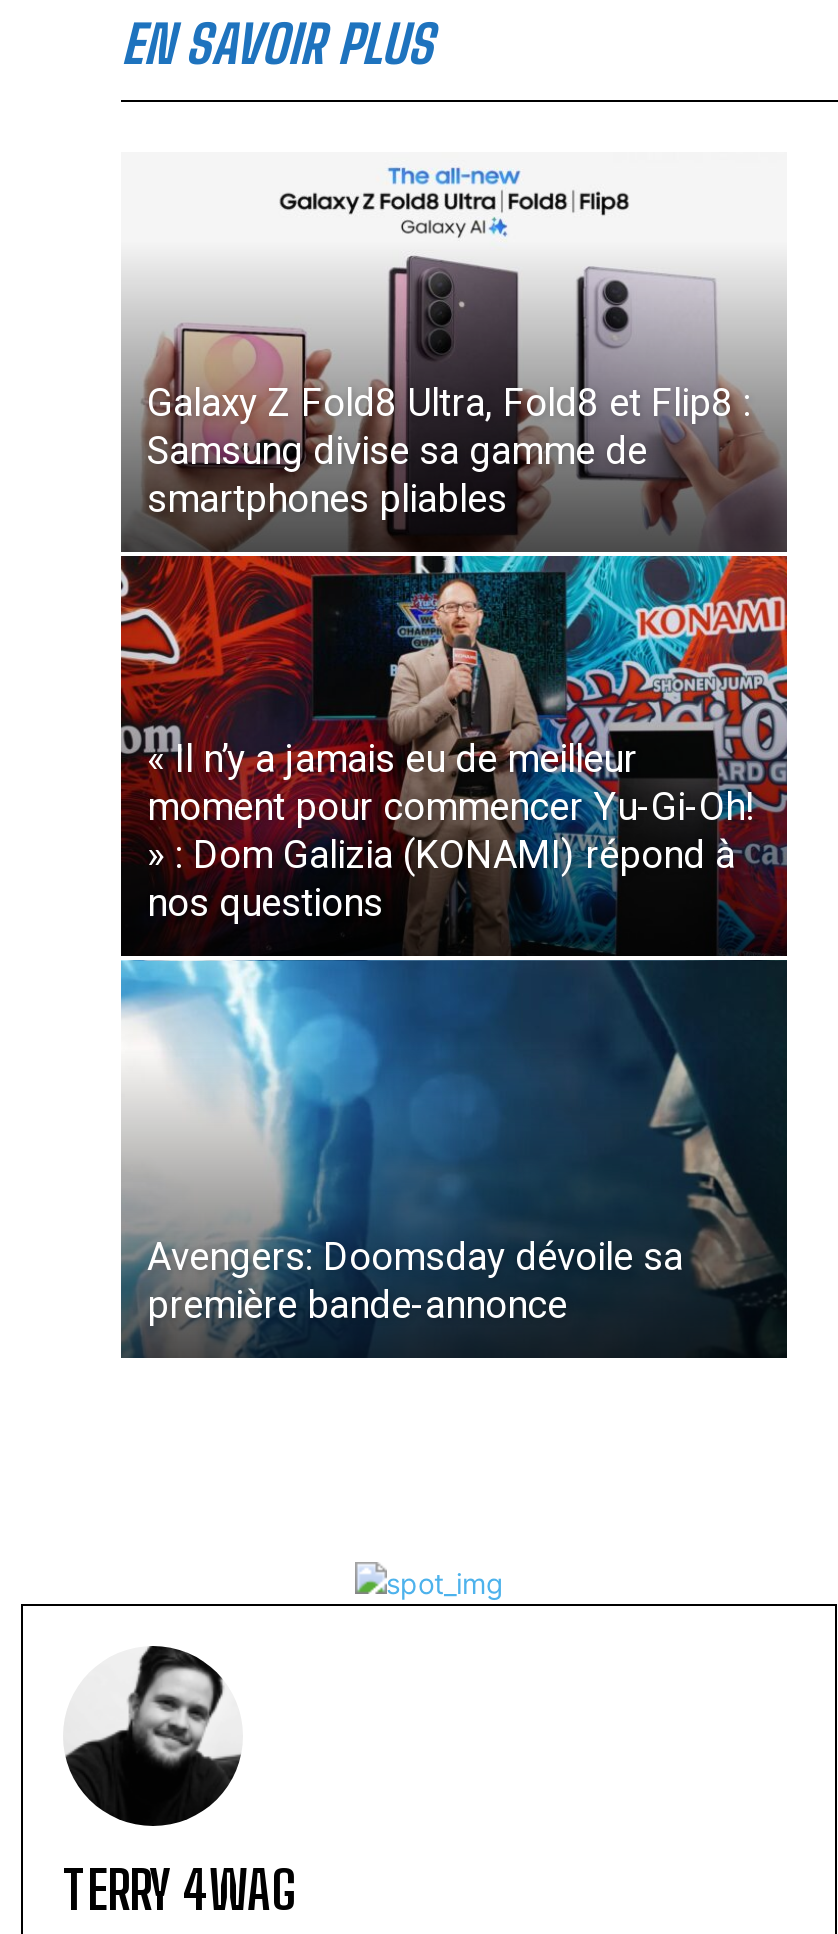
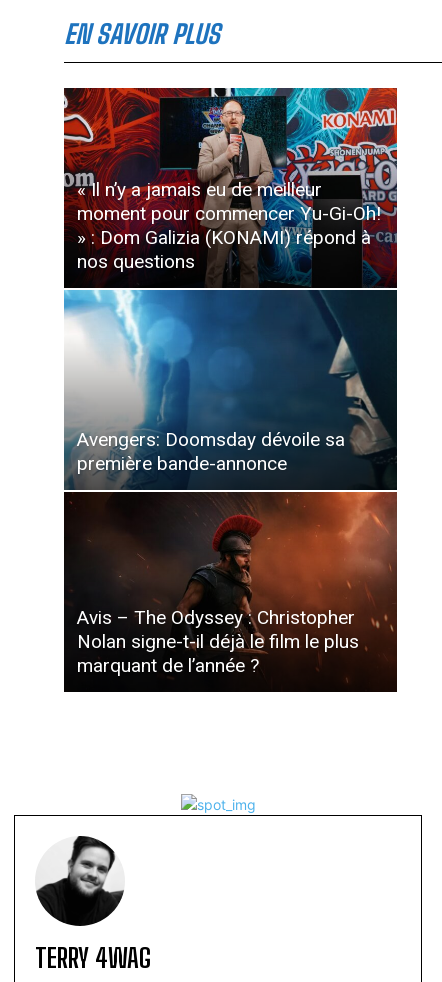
- [image]

- [image]
- Galaxy Z Fold8 Ultra, Fold8 et Flip8 :
- Samsung divise sa gamme de
- smartphones pliables

moved up: [image] | « Il n’y a jamais eu de meilleur | moment pour commencer Yu-Gi-Oh! | » : Dom Galizia (KONAMI) répond à | nos questions | Avengers: Doomsday dévoile sa | première bande-annonce

+ [image]
+ Avis – The Odyssey : Christopher
+ Nolan signe-t-il déjà le film le plus
+ marquant de l’année ?
